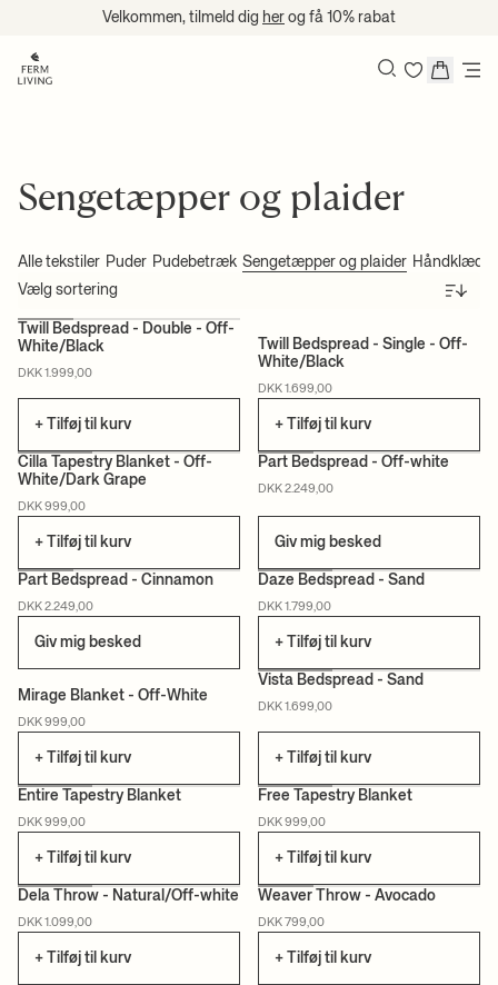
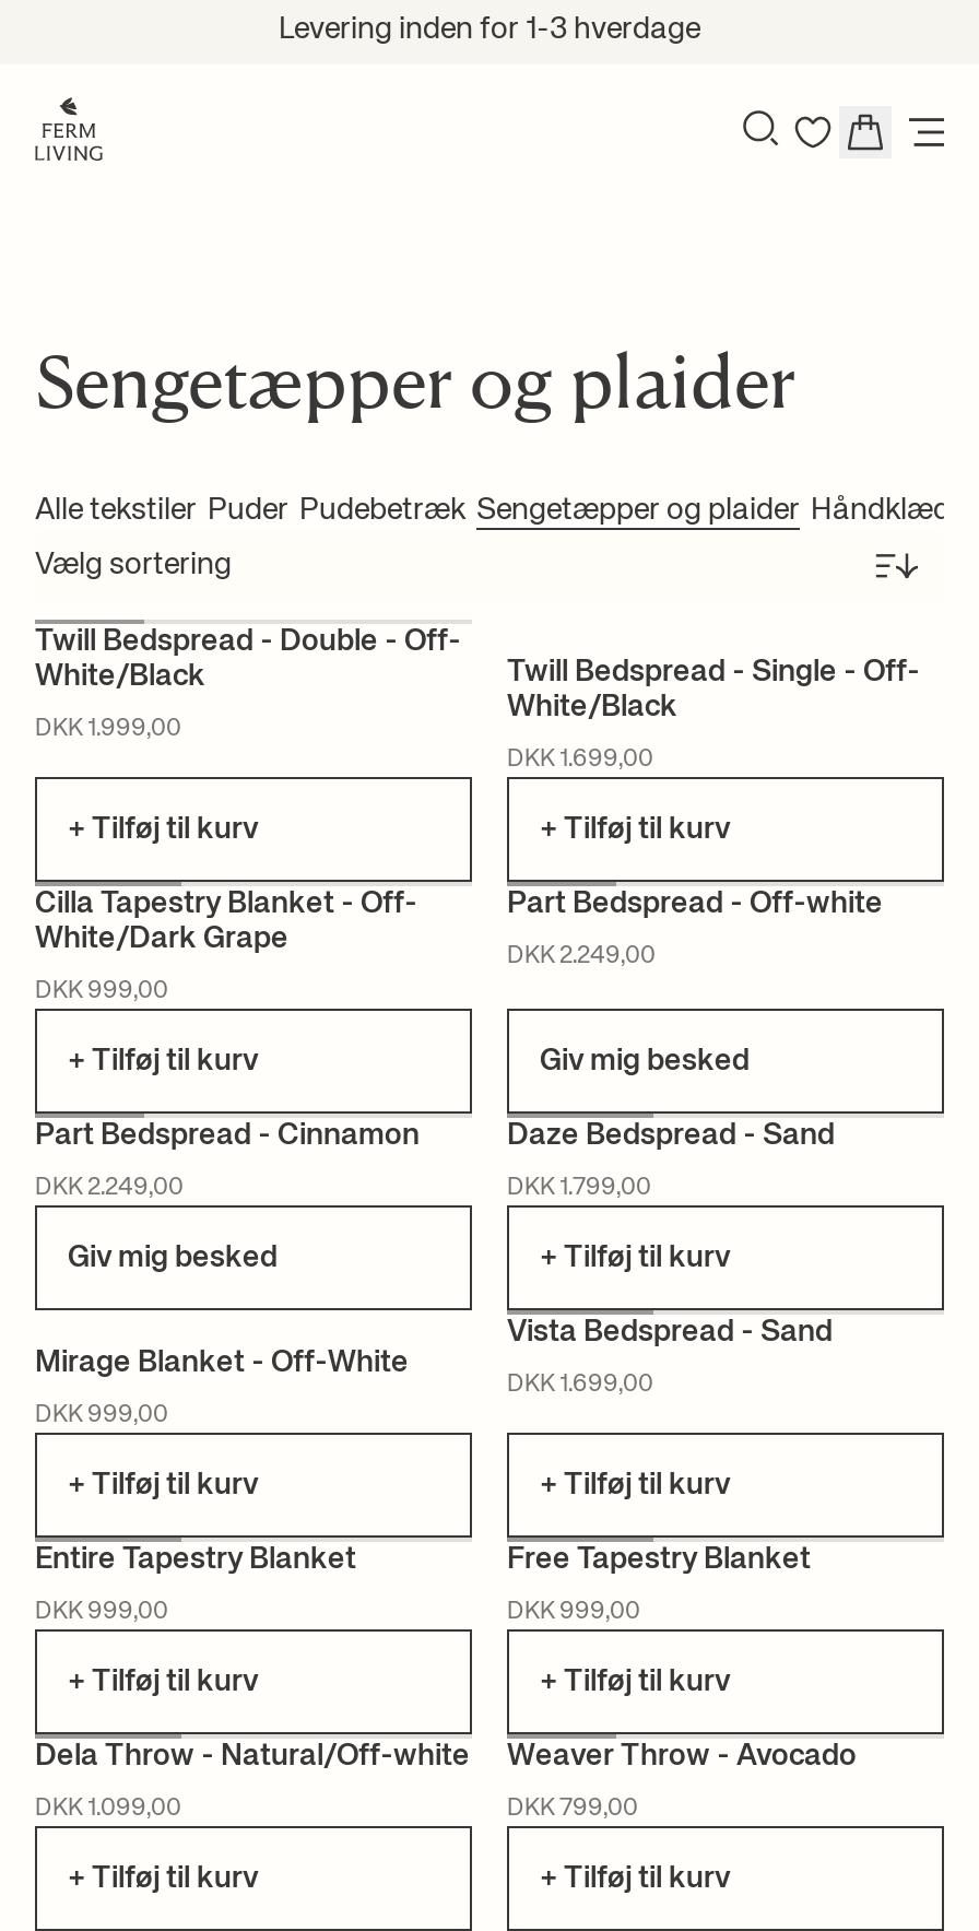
- Velkommen, tilmeld dig her og få 10% rabat
+ Levering inden for 1-3 hverdage
